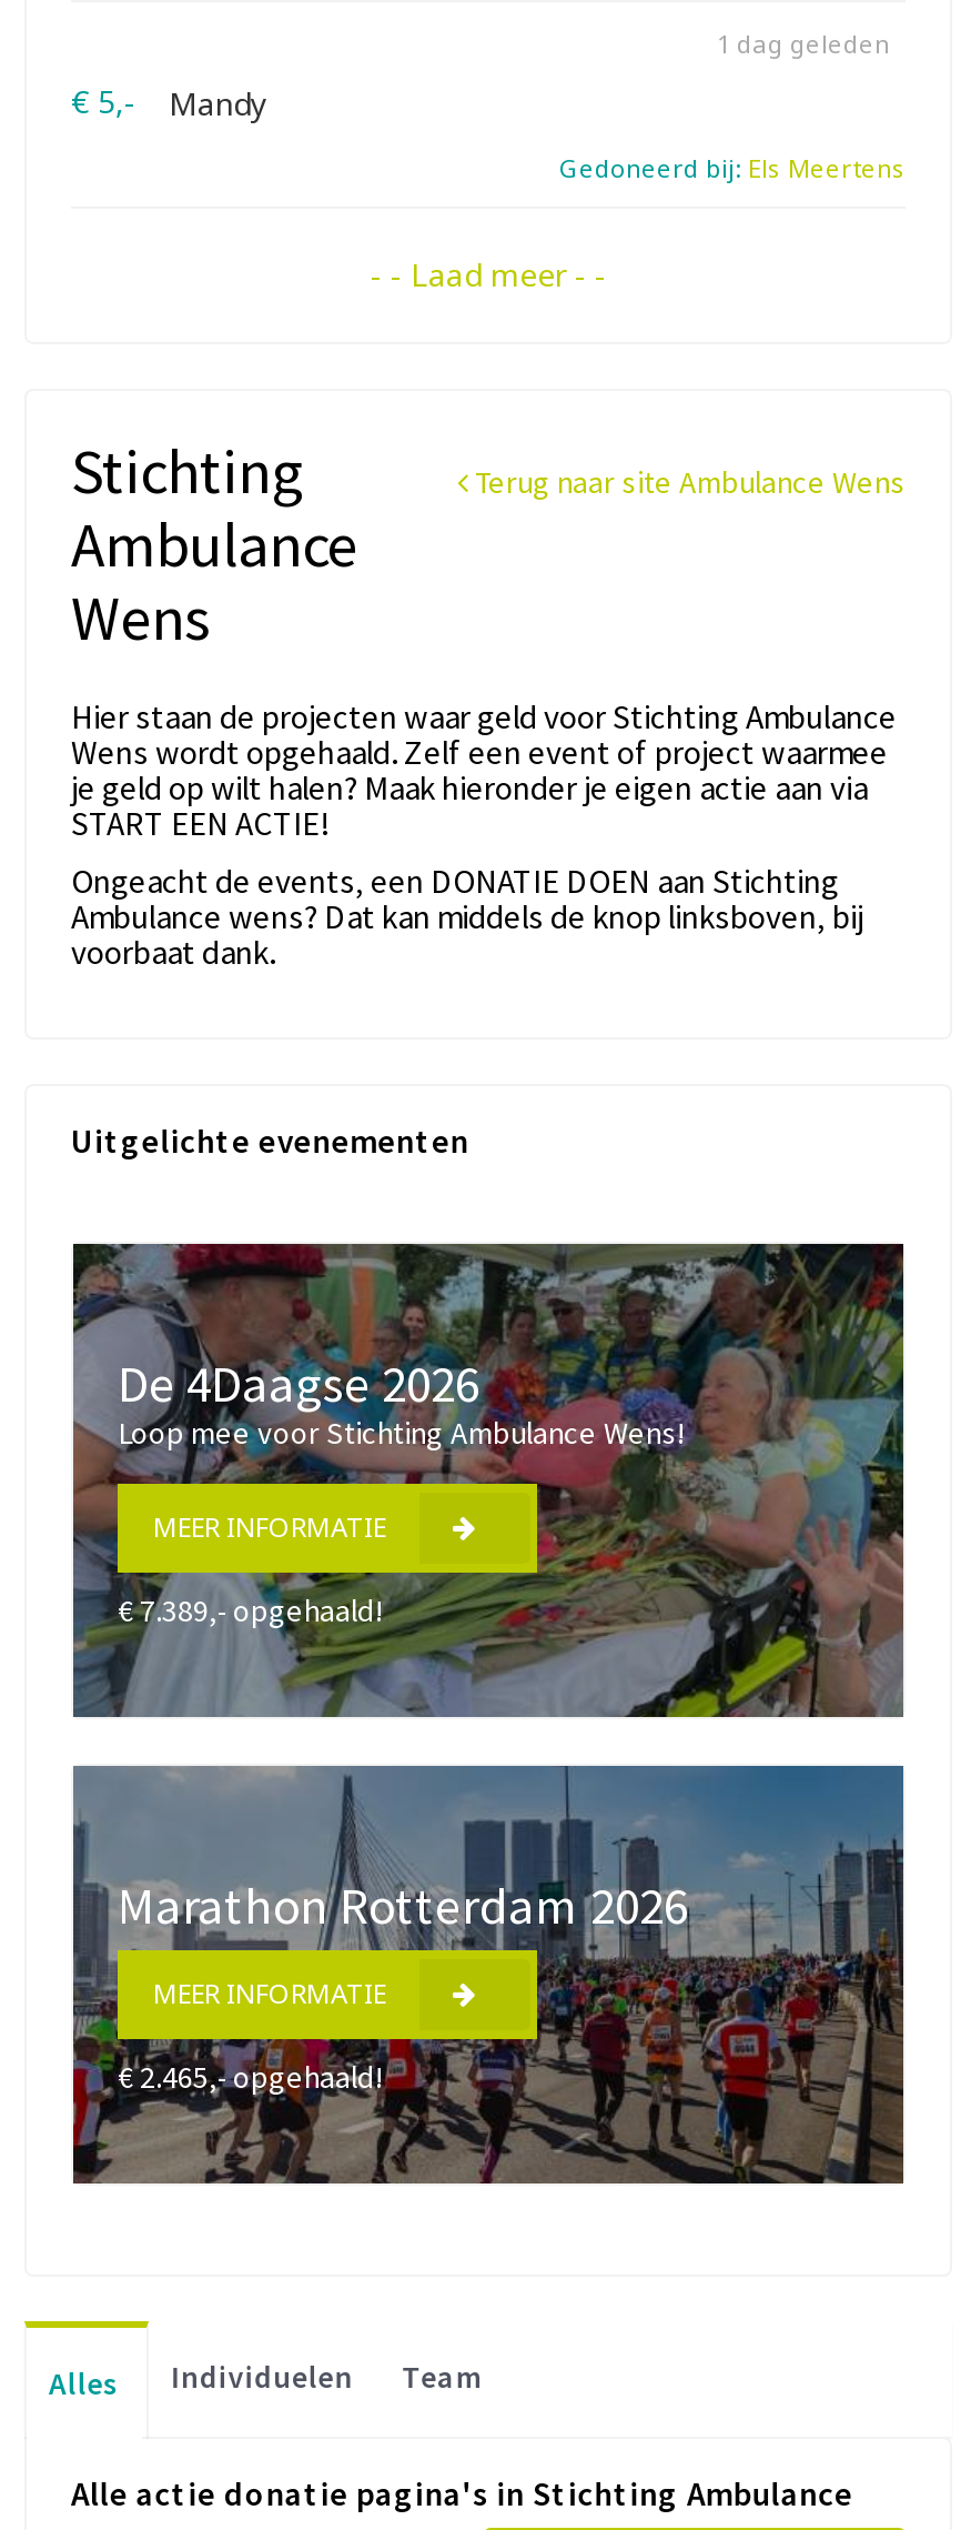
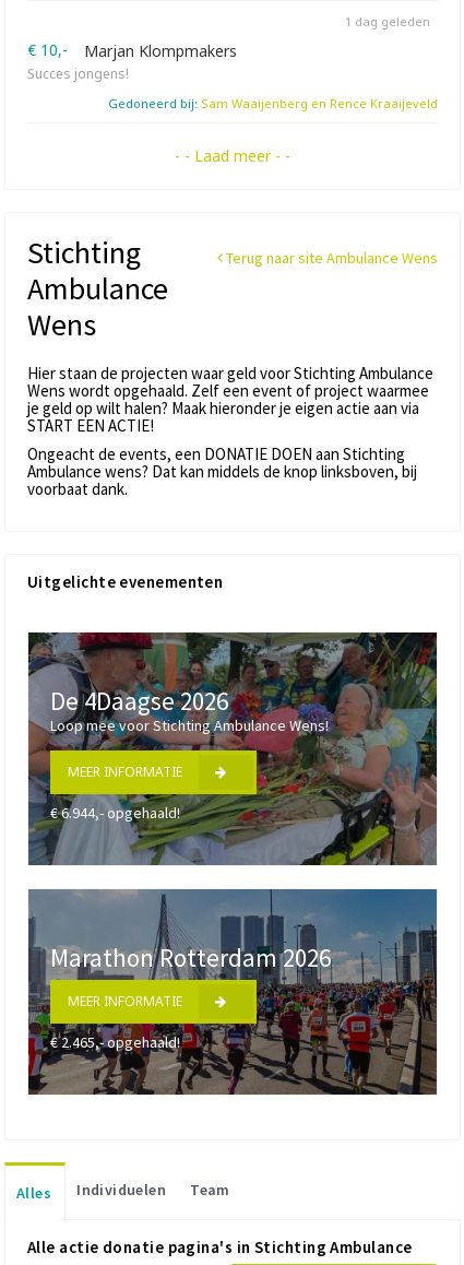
- € 5,-
- Mandy
+ € 10,-
+ Marjan Klompmakers
+ Succes jongens!

- Gedoneerd bij: Els Meertens
+ Gedoneerd bij: Sam Waaijenberg en Rence Kraaijeveld

- € 7.389,- opgehaald!
+ € 6.944,- opgehaald!
